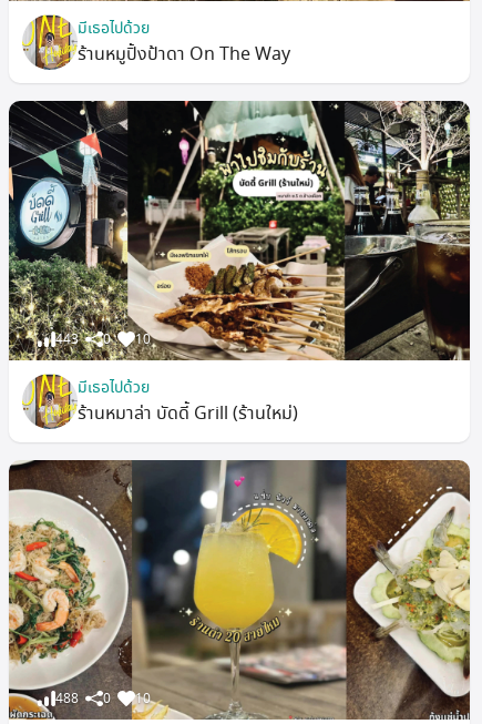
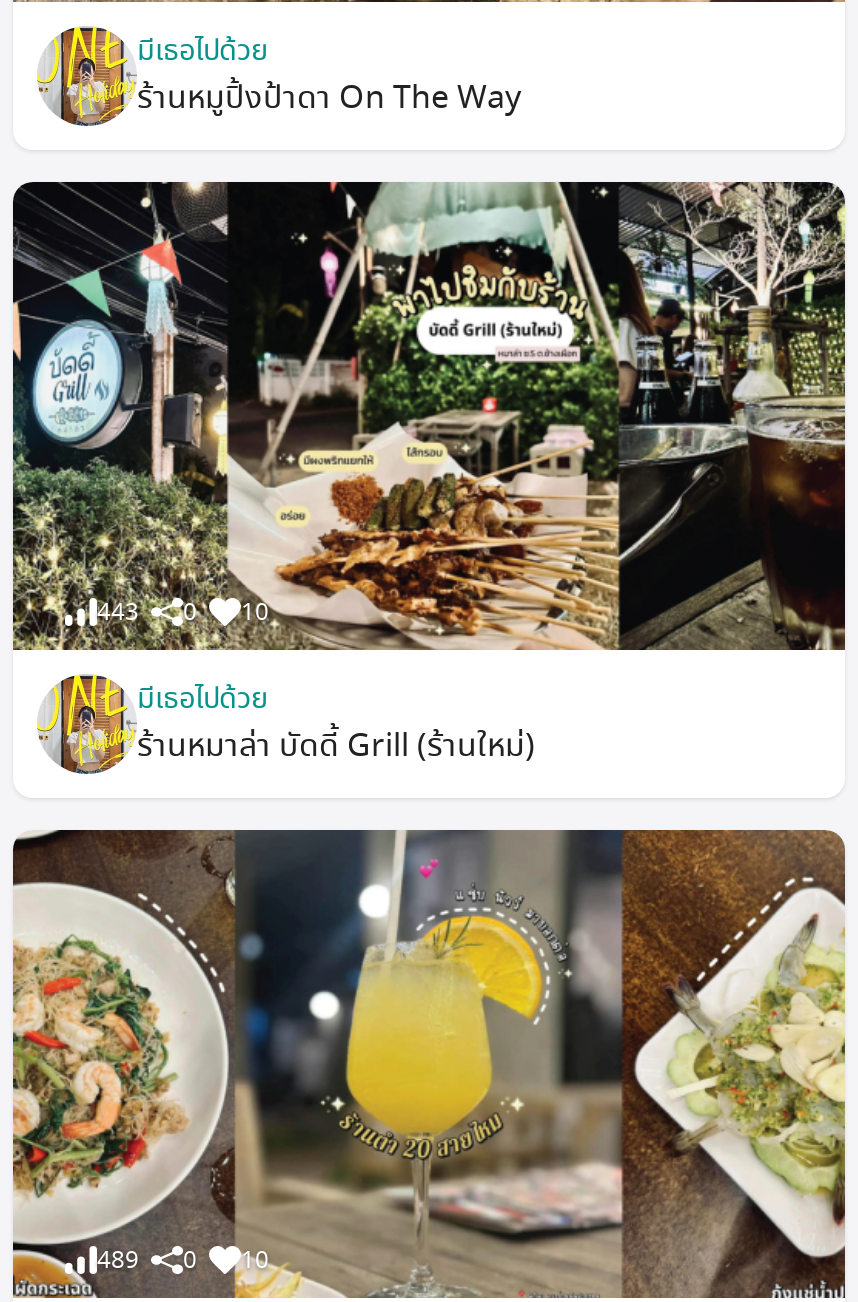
- 488
+ 489
